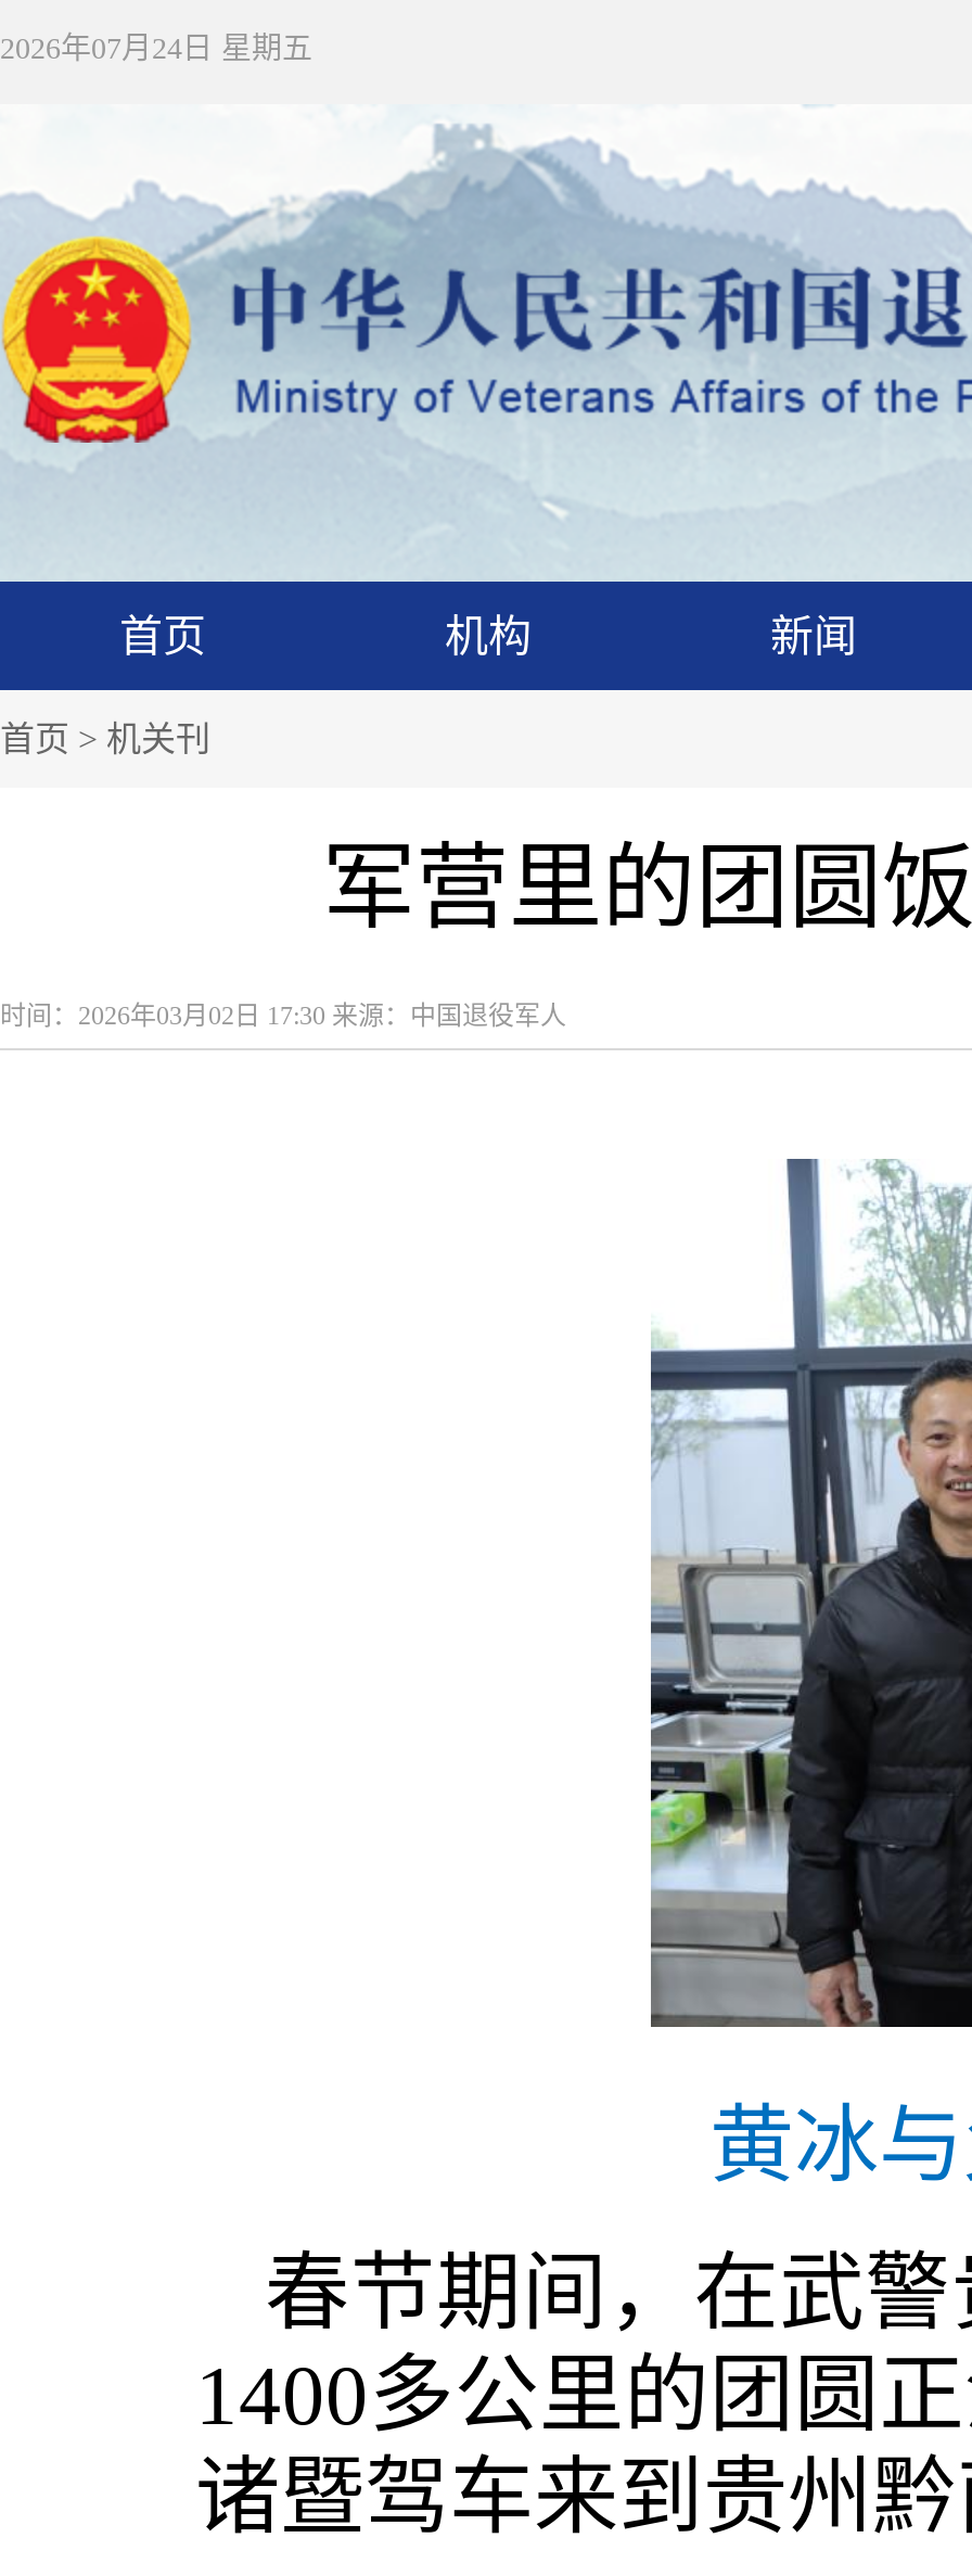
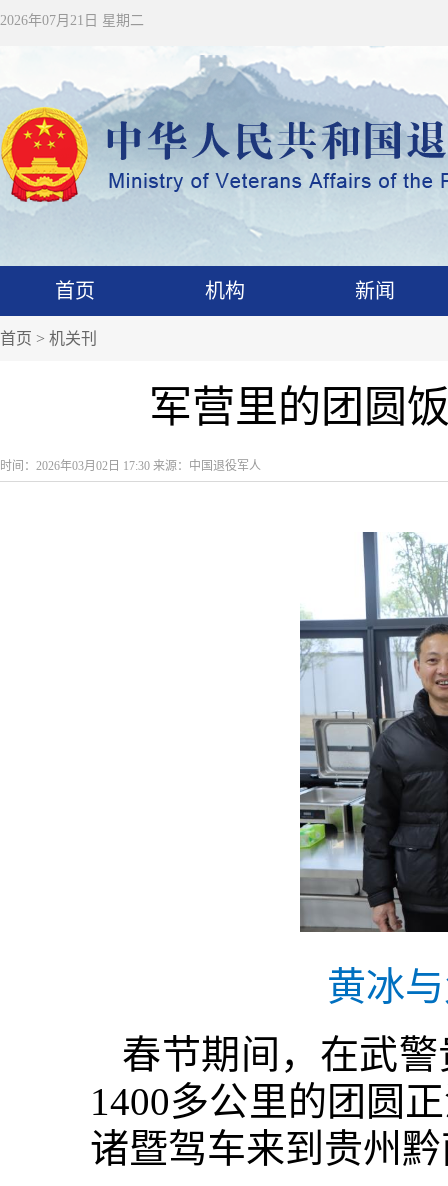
- 2026年07月24日 星期五
+ 2026年07月21日 星期二
